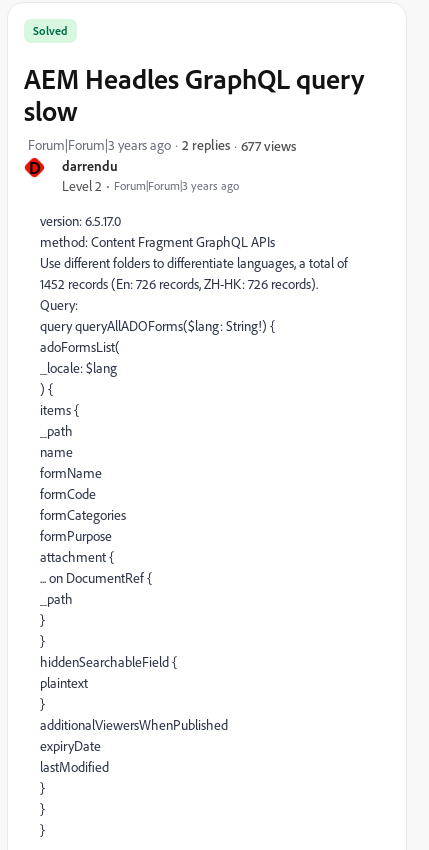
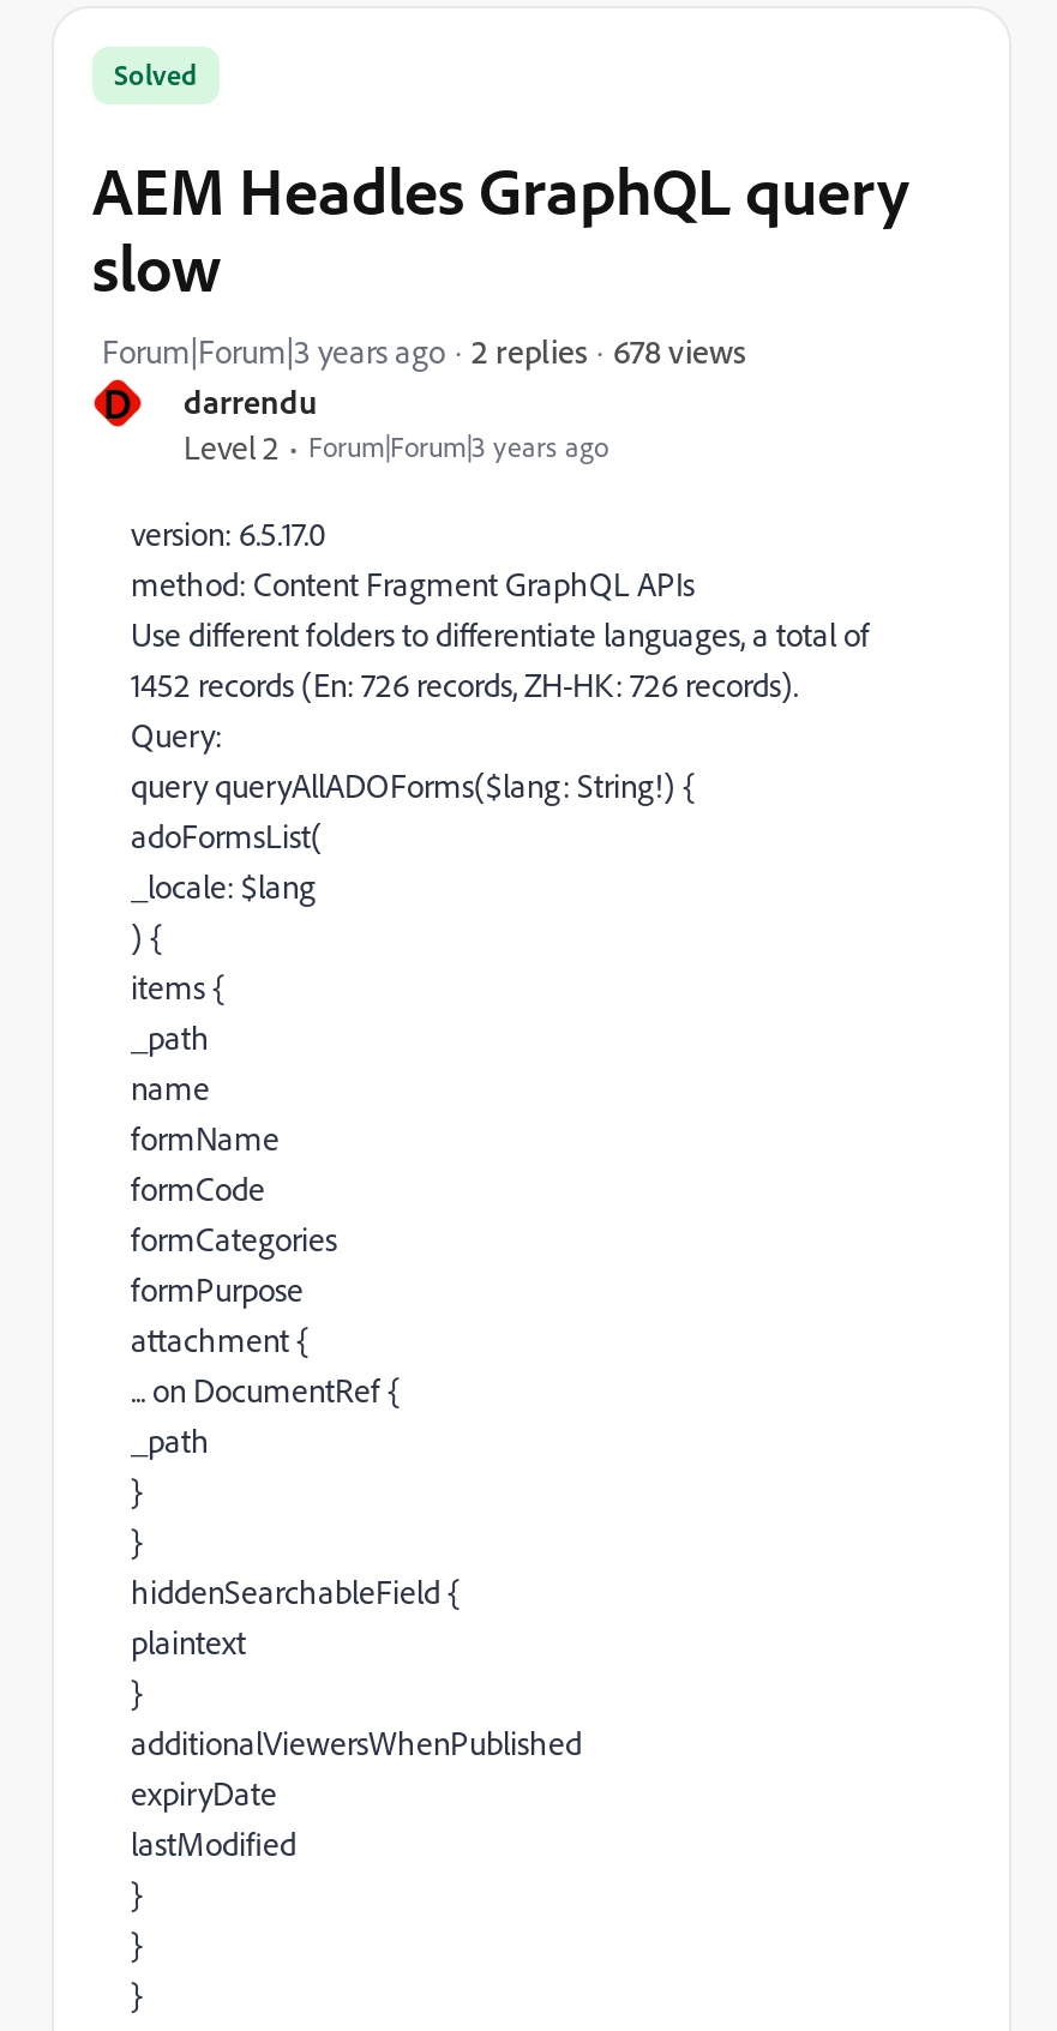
- 677 views
+ 678 views
